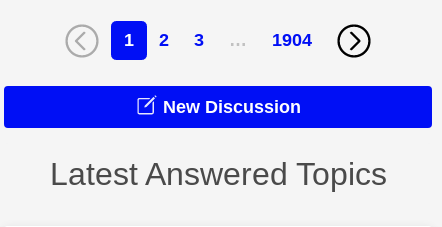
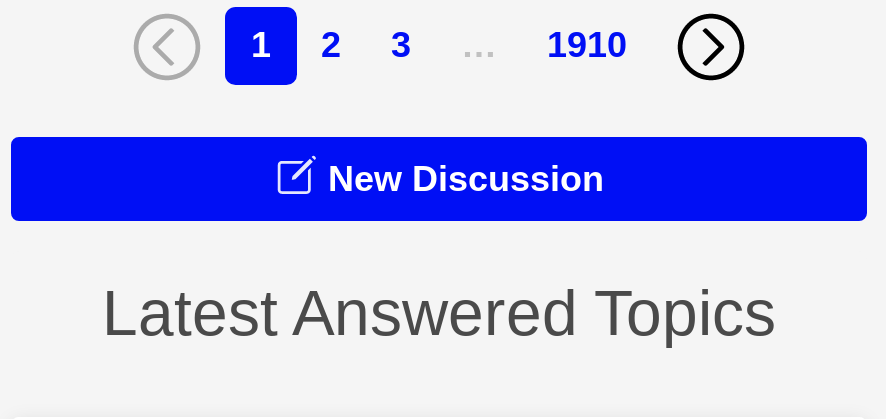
- 1904
+ 1910
